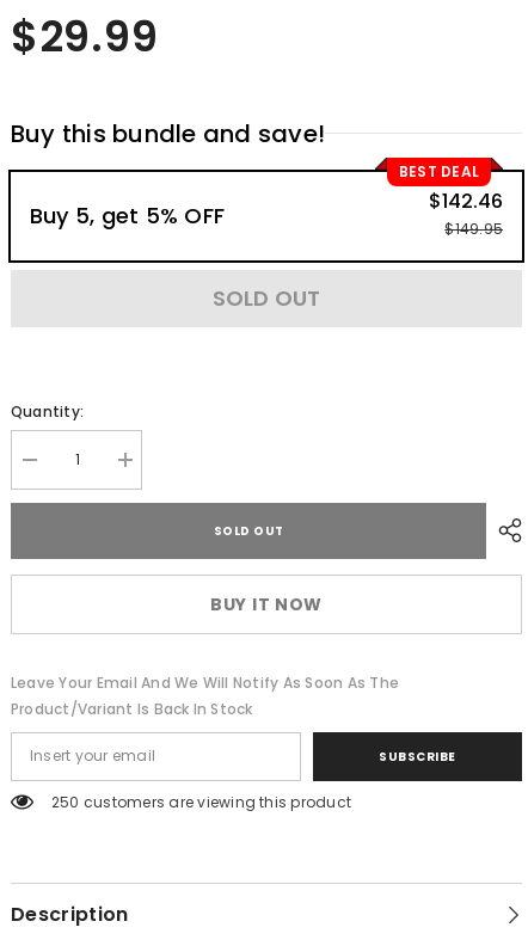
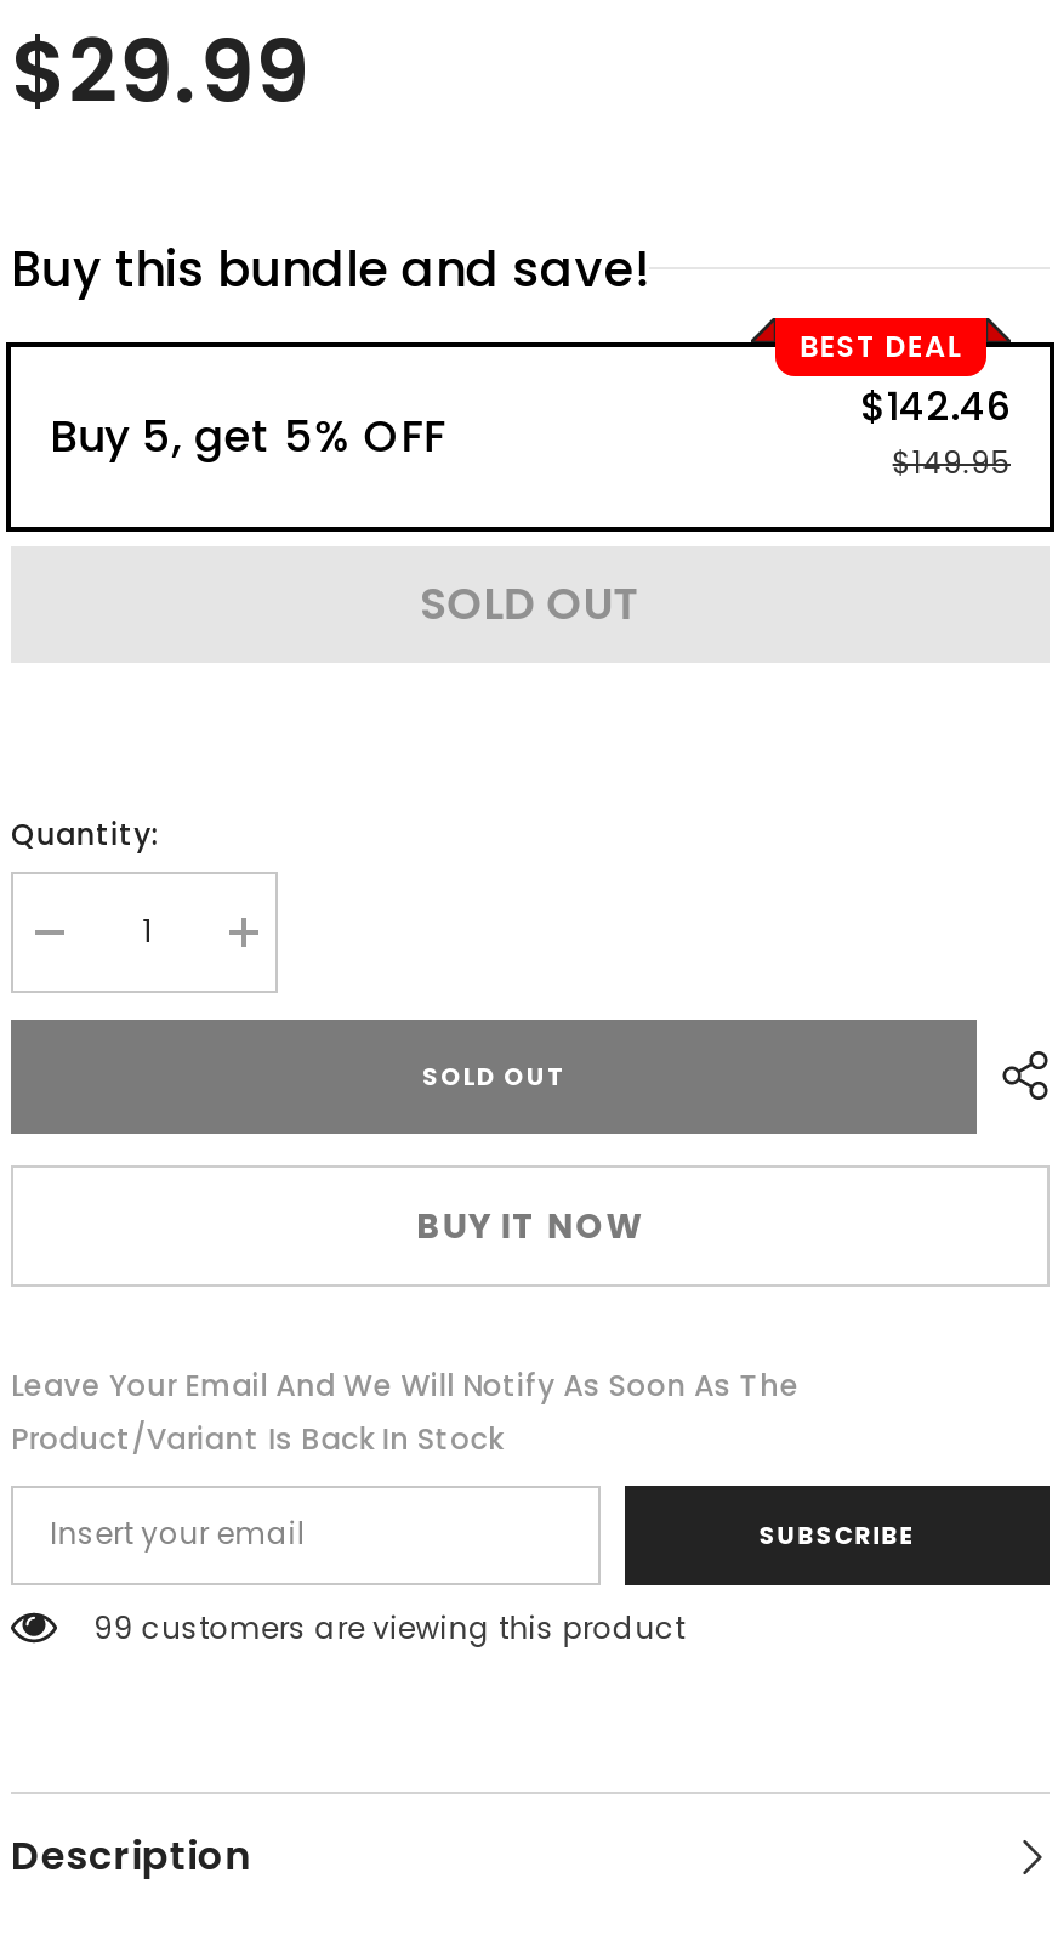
- 250 customers are viewing this product
+ 99 customers are viewing this product
